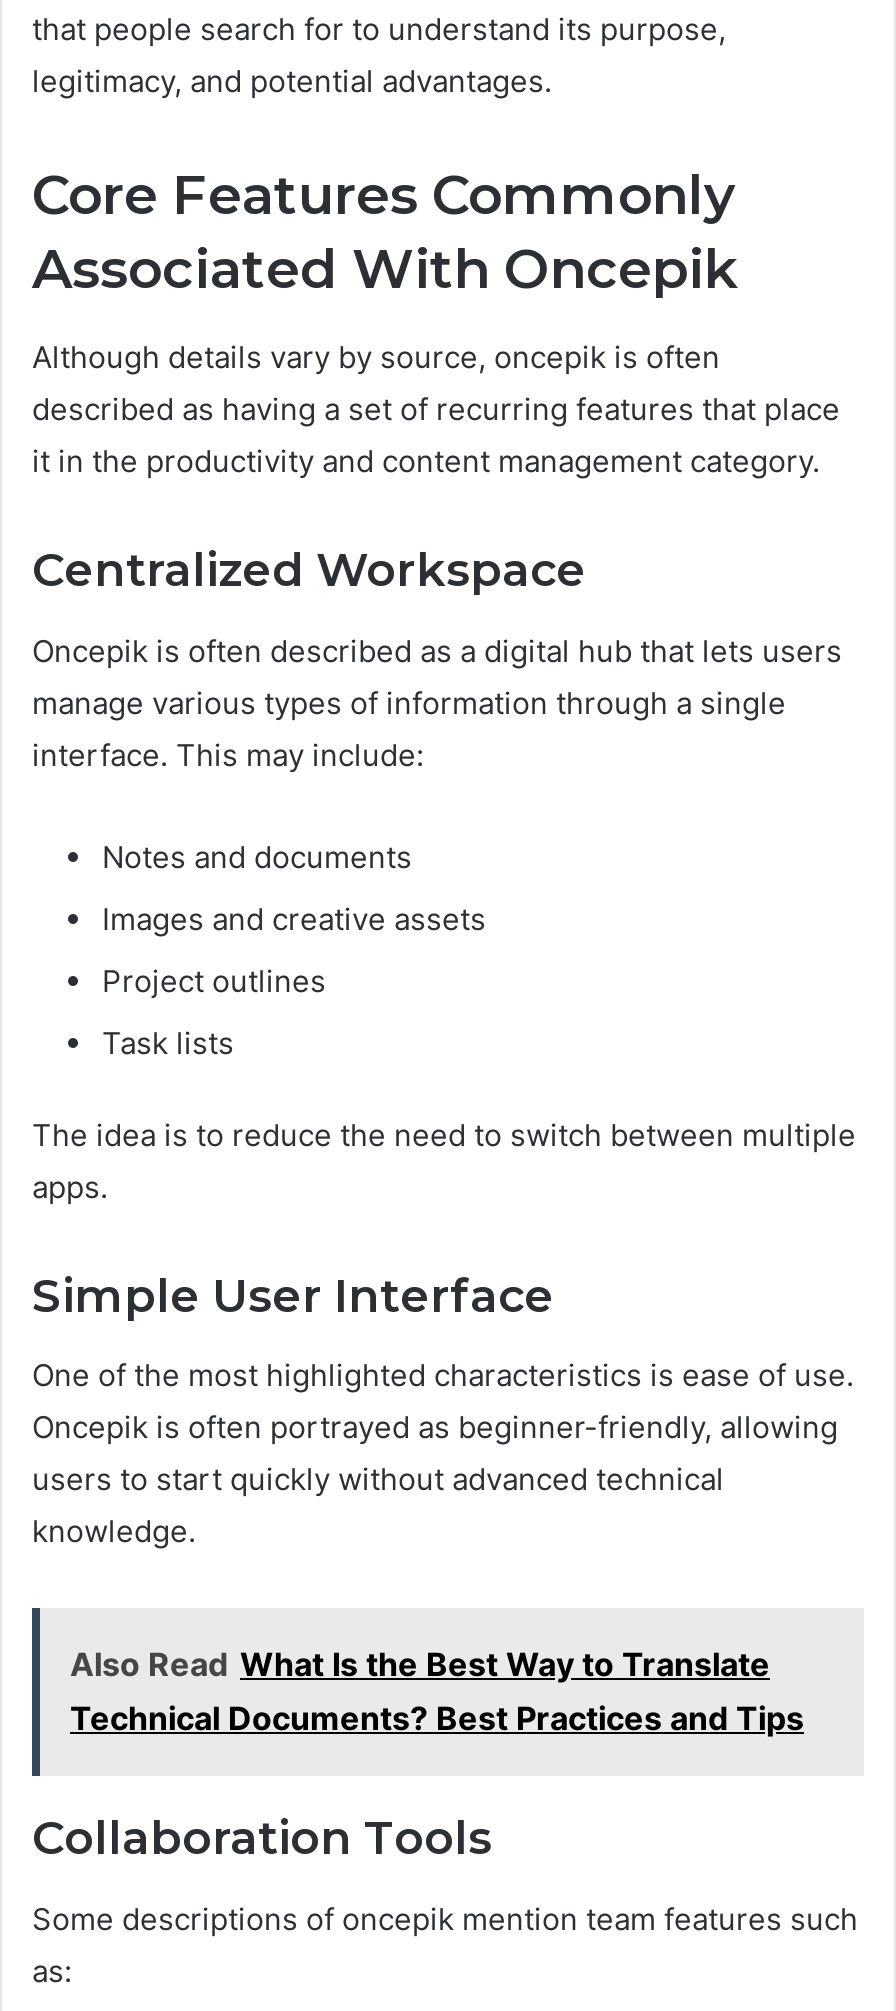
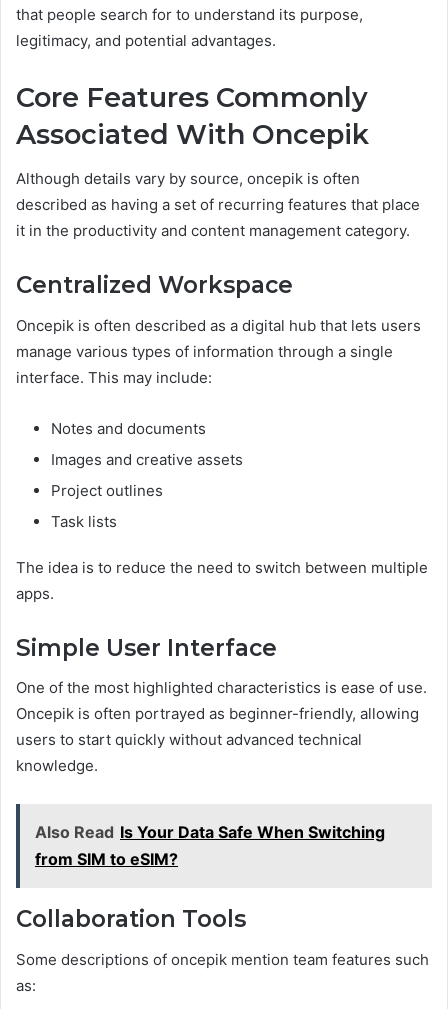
- Also Read What Is the Best Way to Translate
- Technical Documents? Best Practices and Tips
+ Also Read Is Your Data Safe When Switching
+ from SIM to eSIM?
